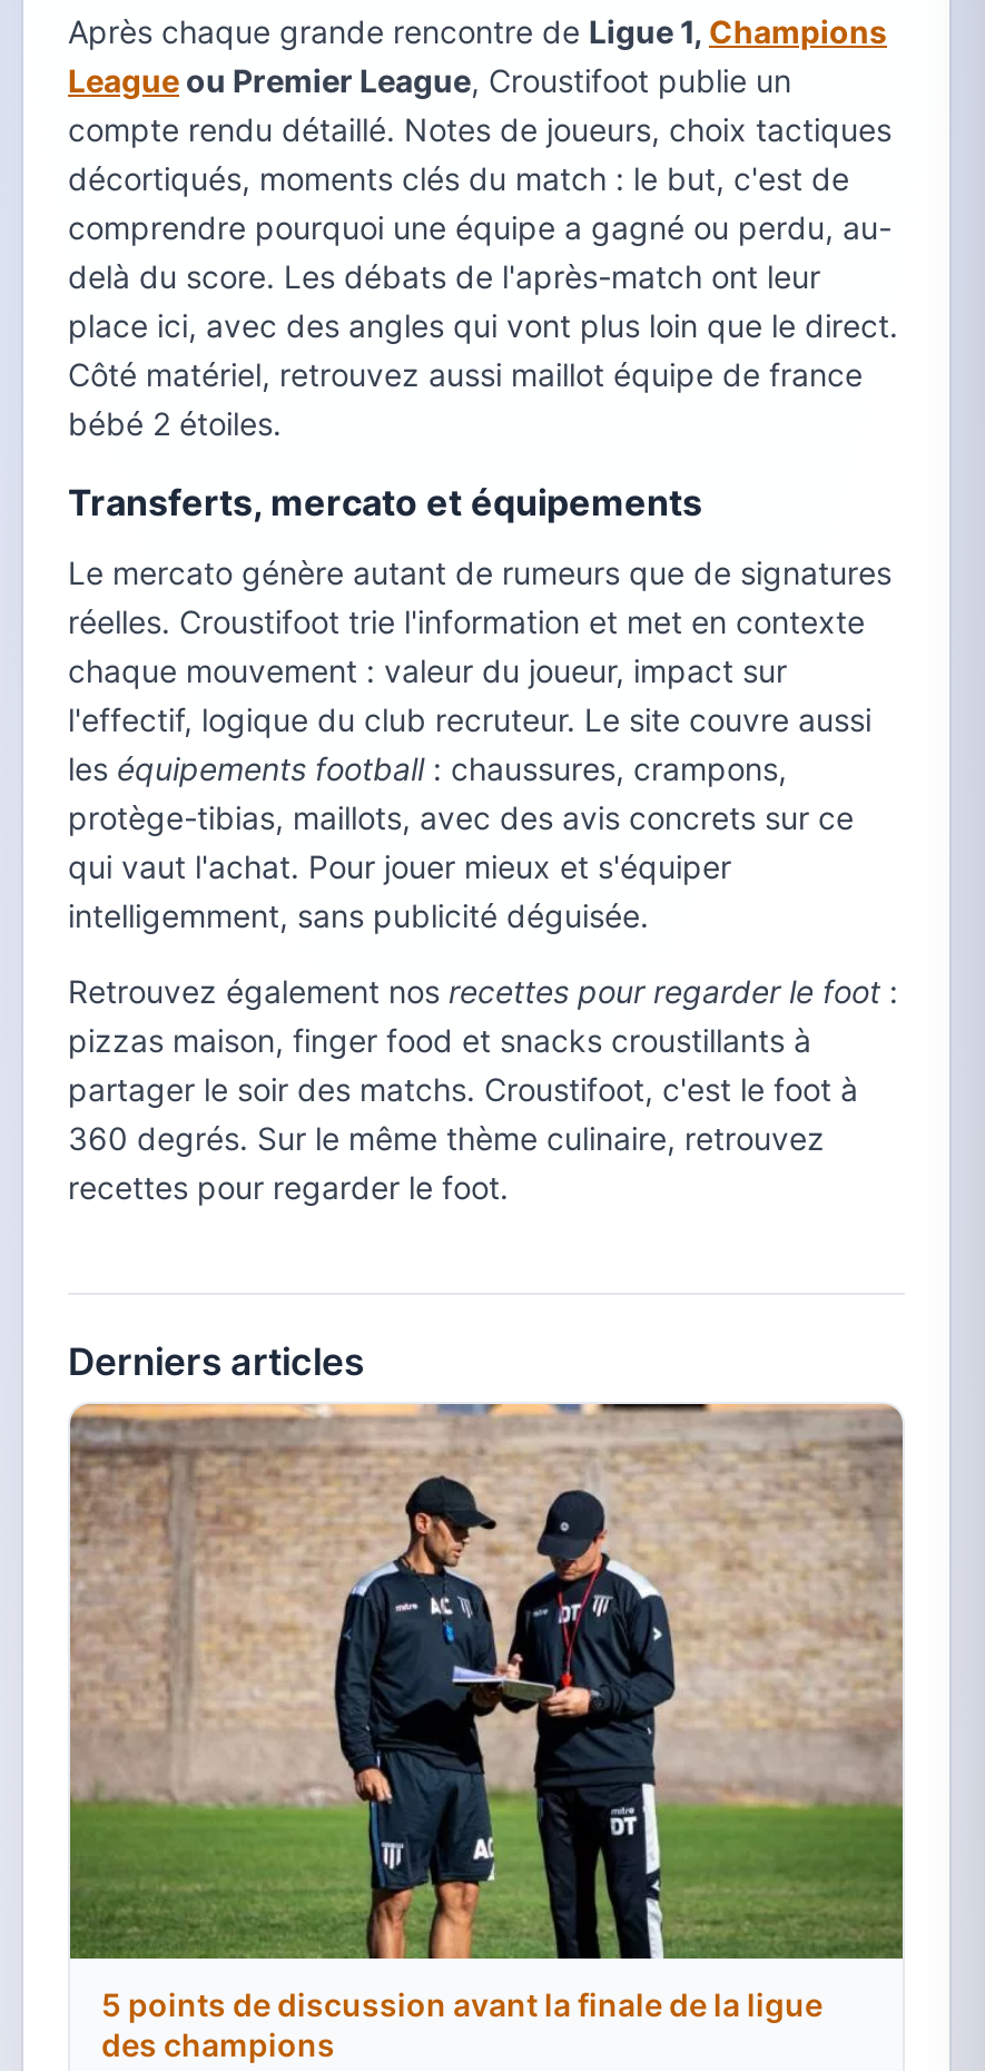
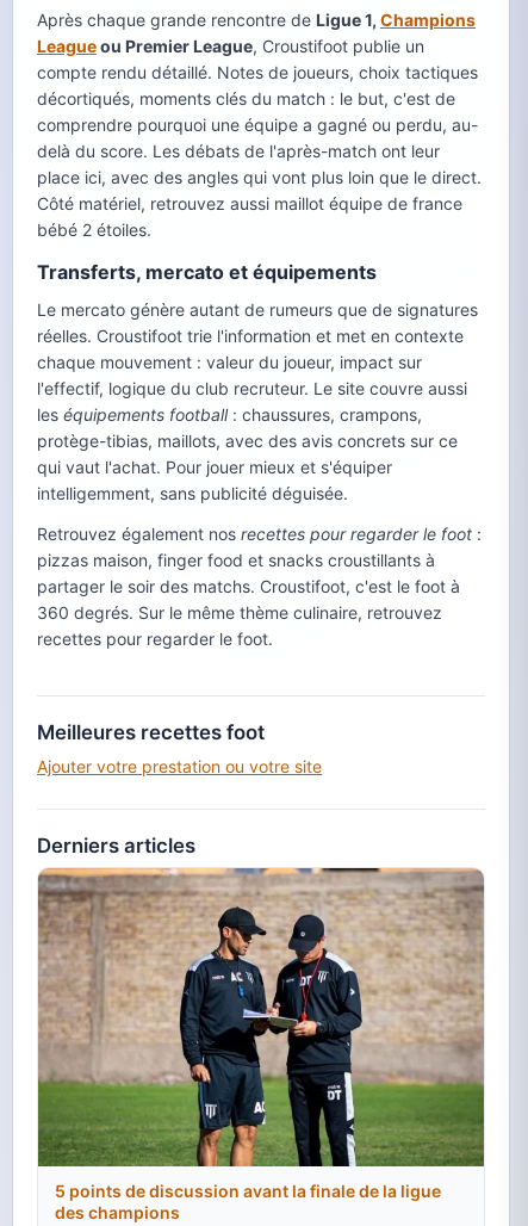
+ Meilleures recettes foot
+ Ajouter votre prestation ou votre site
